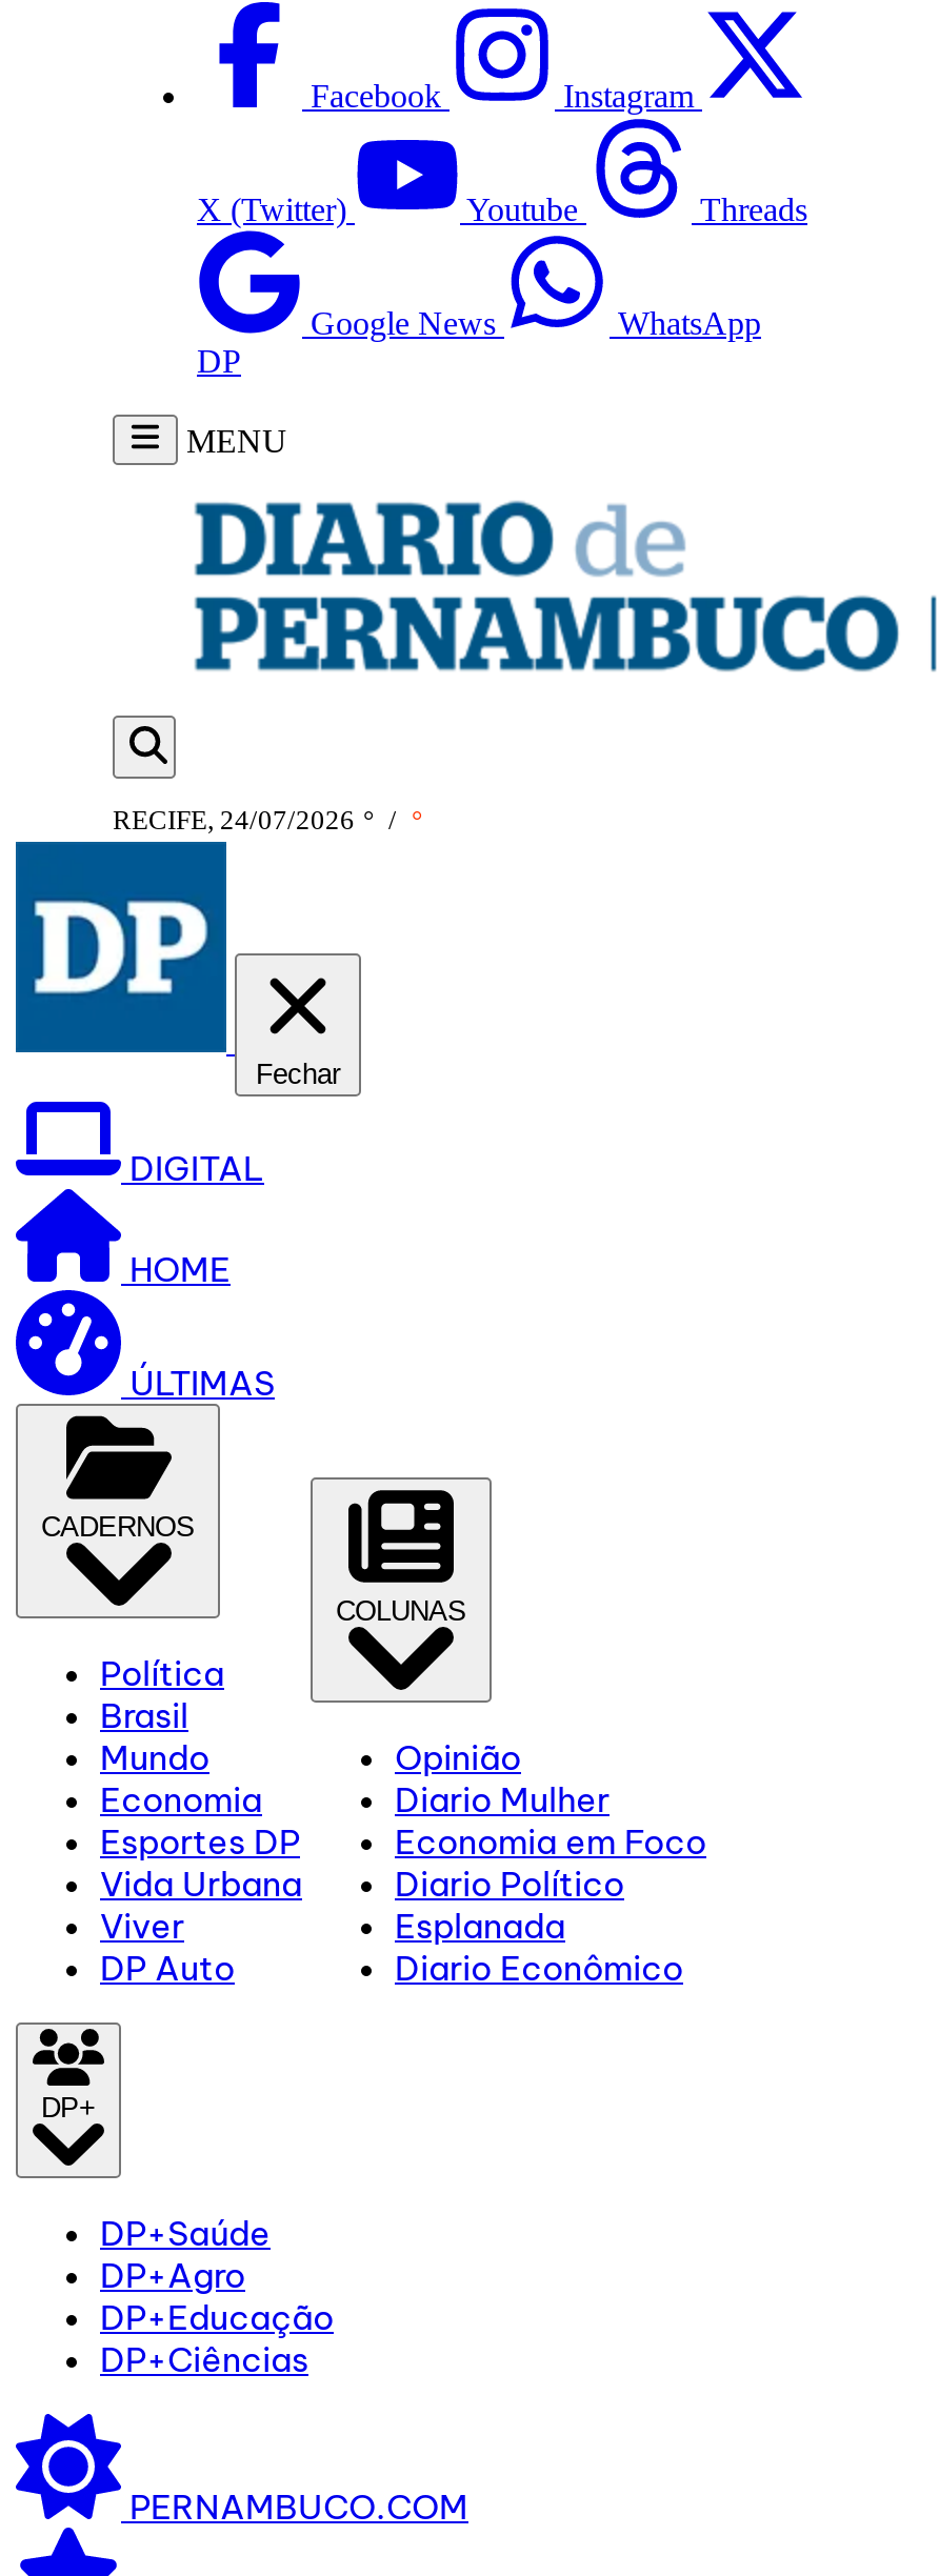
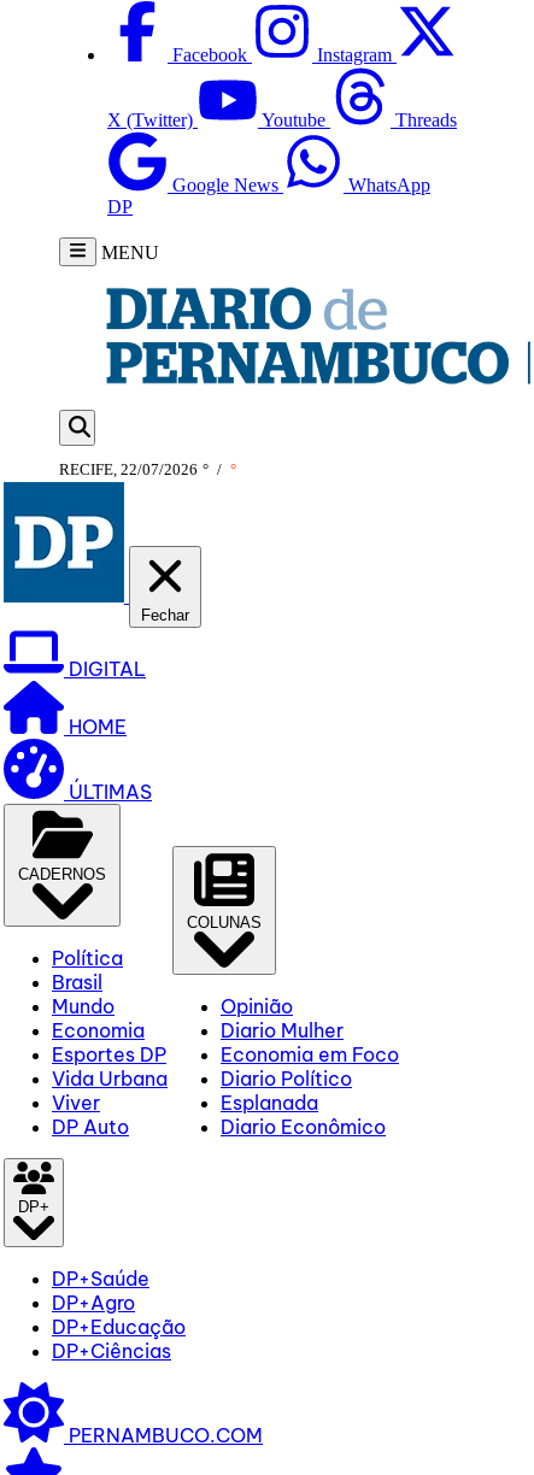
- RECIFE, 24/07/2026 ° / °
+ RECIFE, 22/07/2026 ° / °
